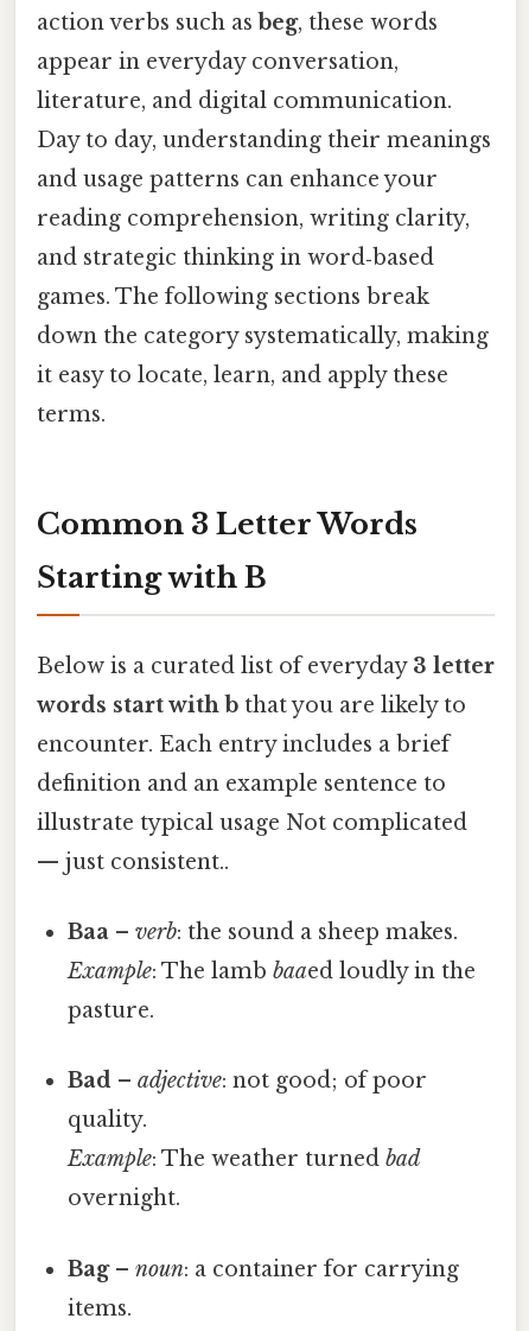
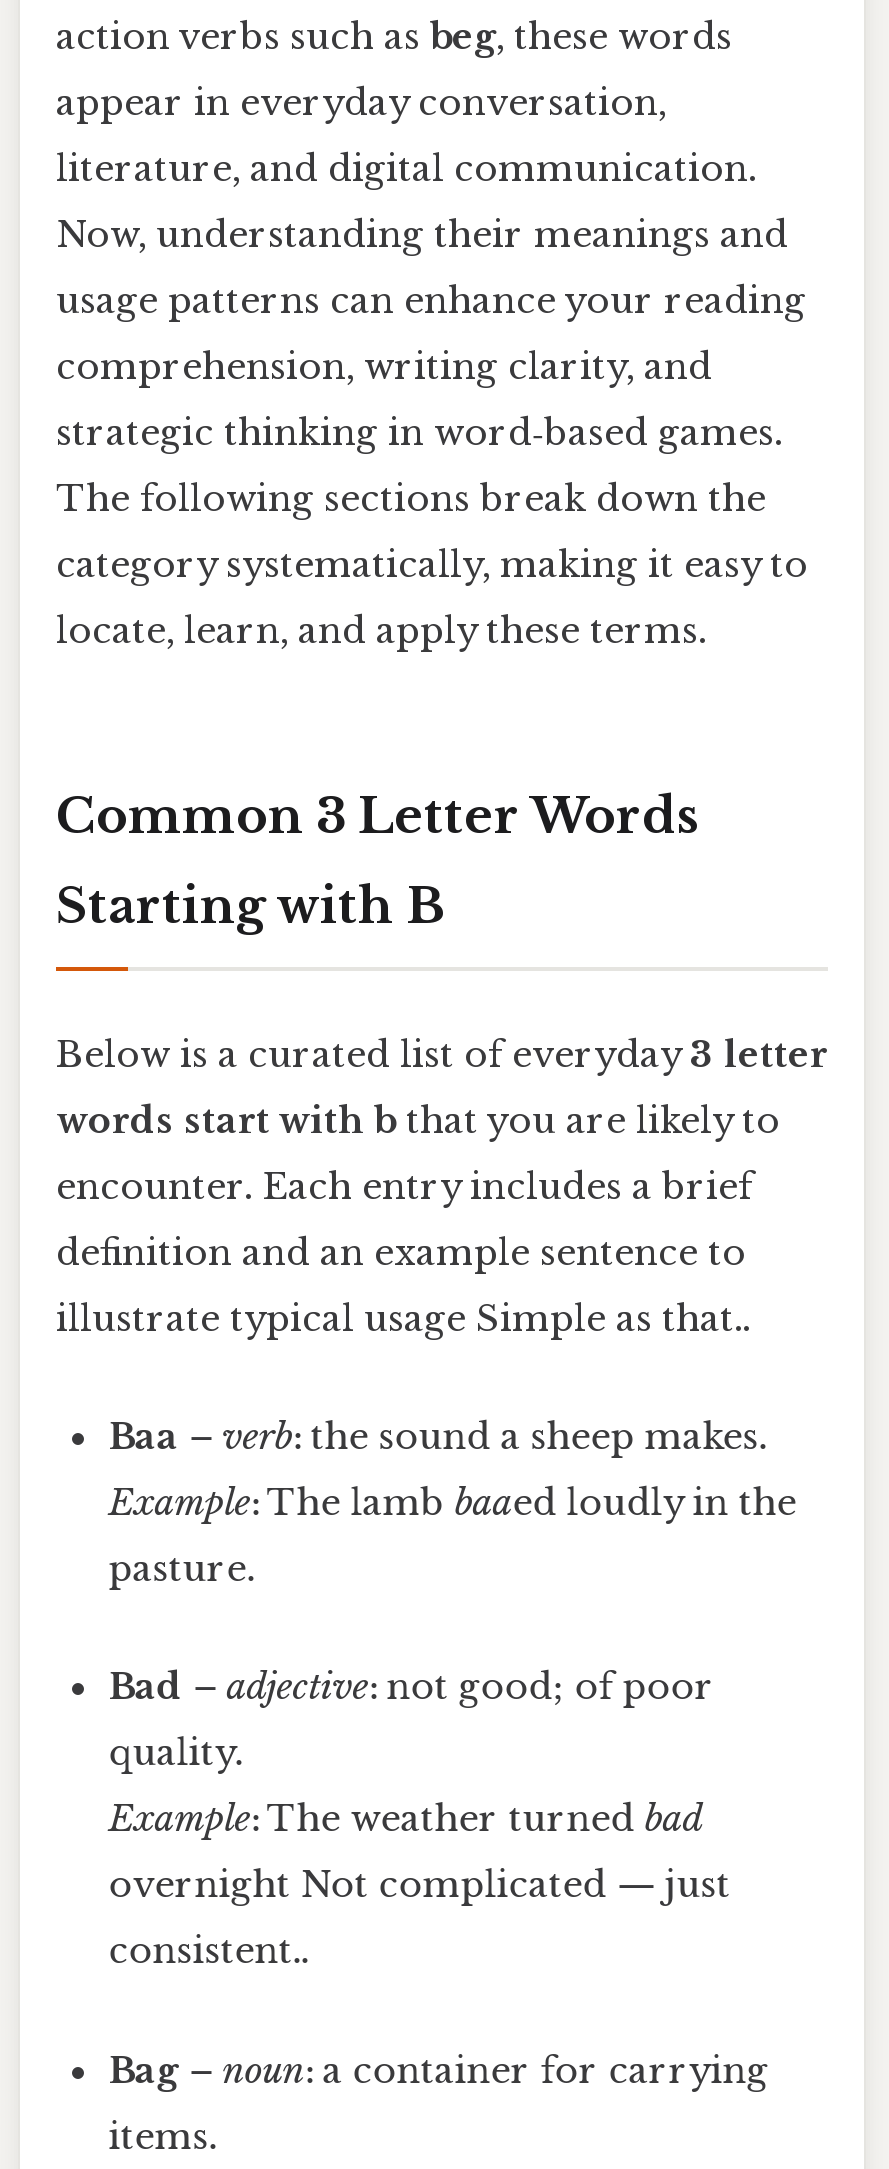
- Day to day, understanding their meanings
- and usage patterns can enhance your
- reading comprehension, writing clarity,
- and strategic thinking in word‑based
- games. The following sections break
- down the category systematically, making
- it easy to locate, learn, and apply these
- terms.
+ Now, understanding their meanings and
+ usage patterns can enhance your reading
+ comprehension, writing clarity, and
+ strategic thinking in word‑based games.
+ The following sections break down the
+ category systematically, making it easy to
+ locate, learn, and apply these terms.

- illustrate typical usage Not complicated
- — just consistent..
+ illustrate typical usage Simple as that..

moved up: Baa – verb: the sound a sheep makes. | Example: The lamb baaed loudly in the | pasture. | Bad – adjective: not good; of poor | quality. | Example: The weather turned bad

- overnight.
+ overnight Not complicated — just
+ consistent..
